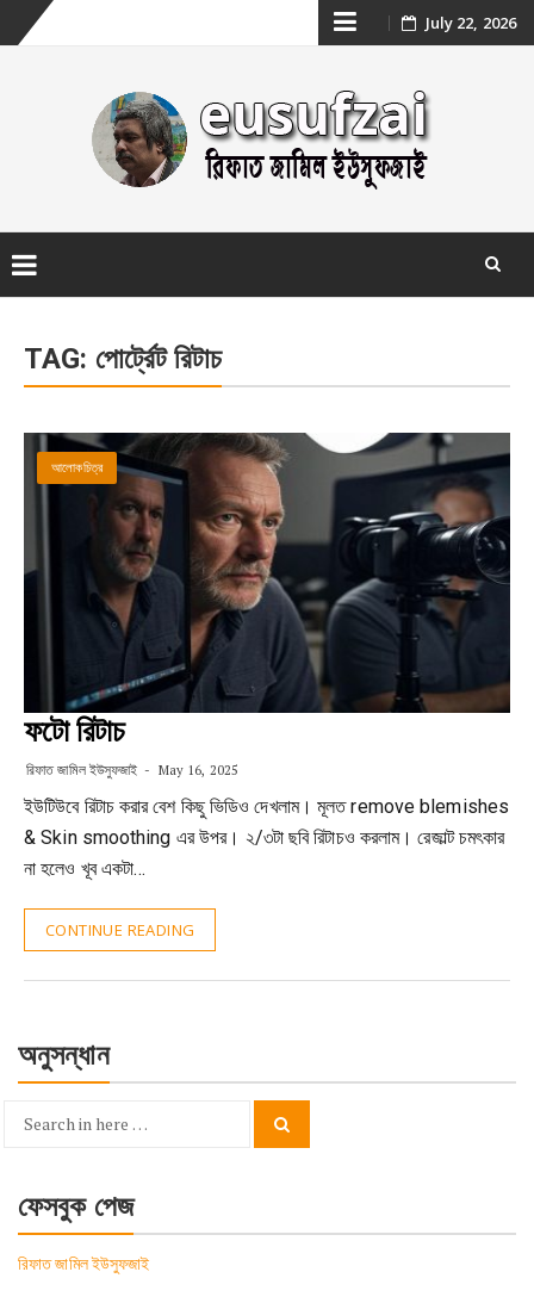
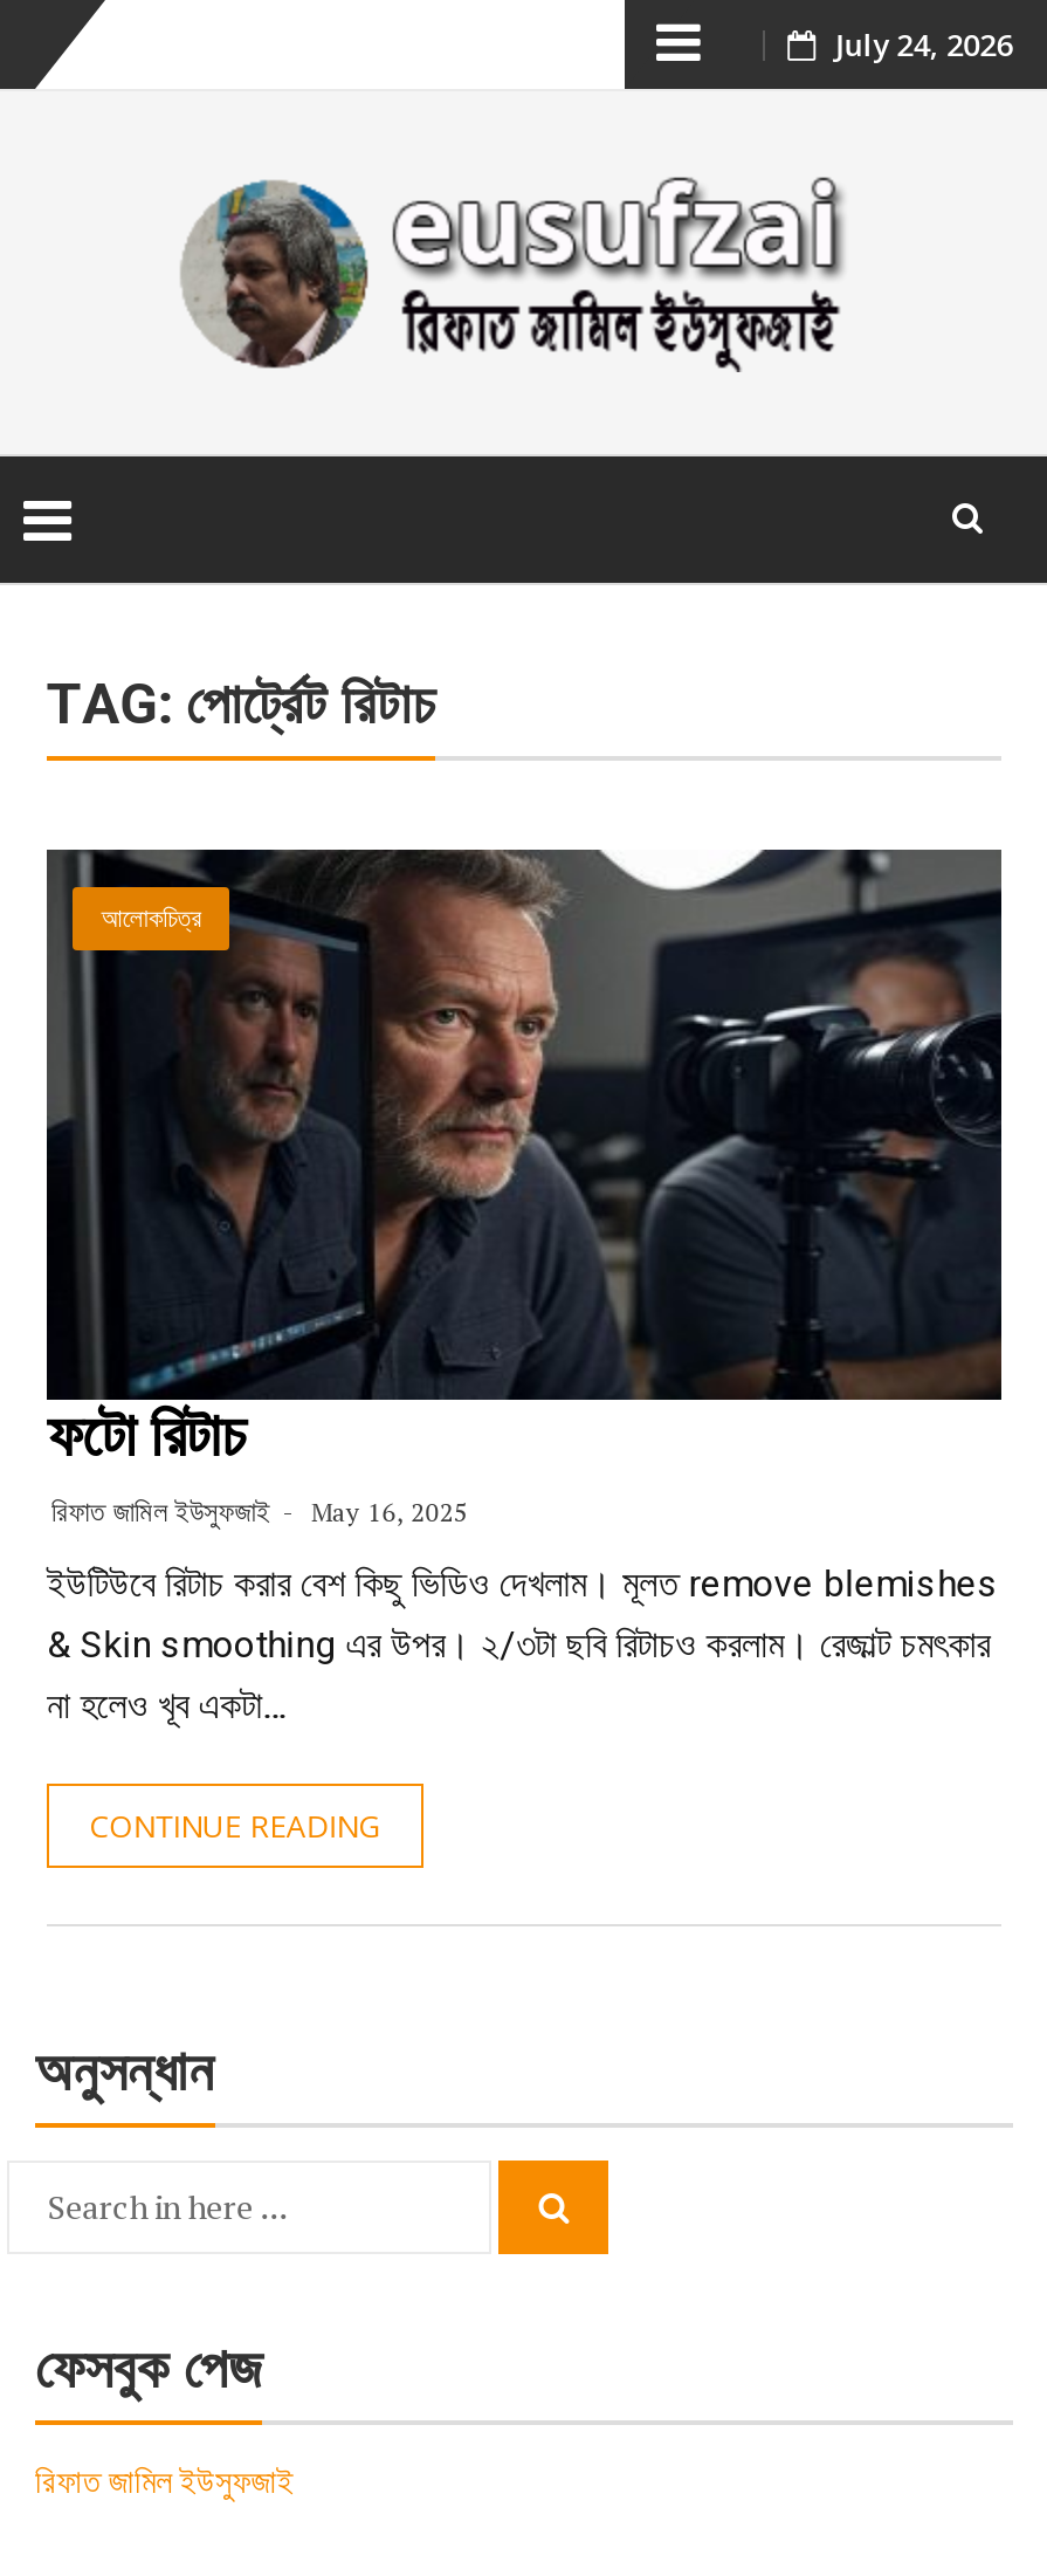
- July 22, 2026
+ July 24, 2026
